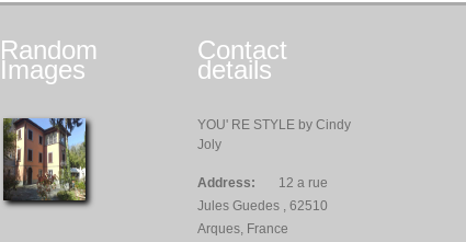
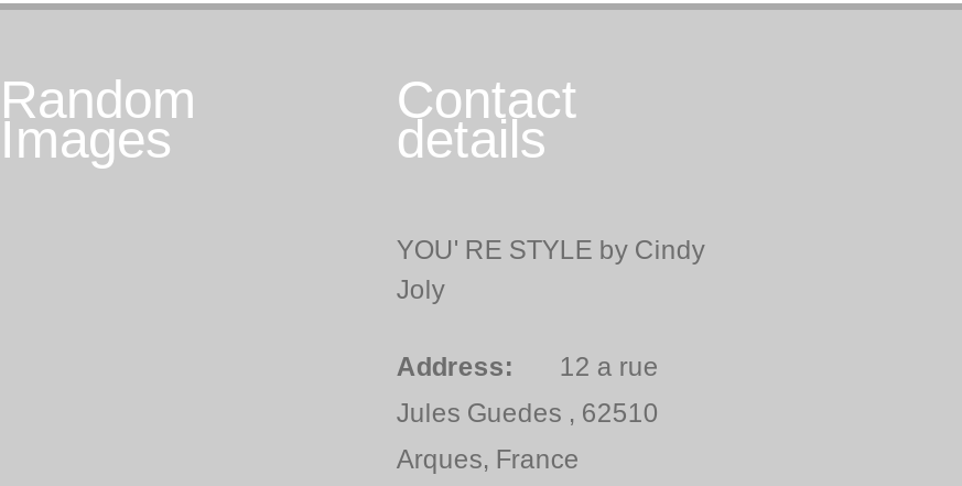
- [image]
